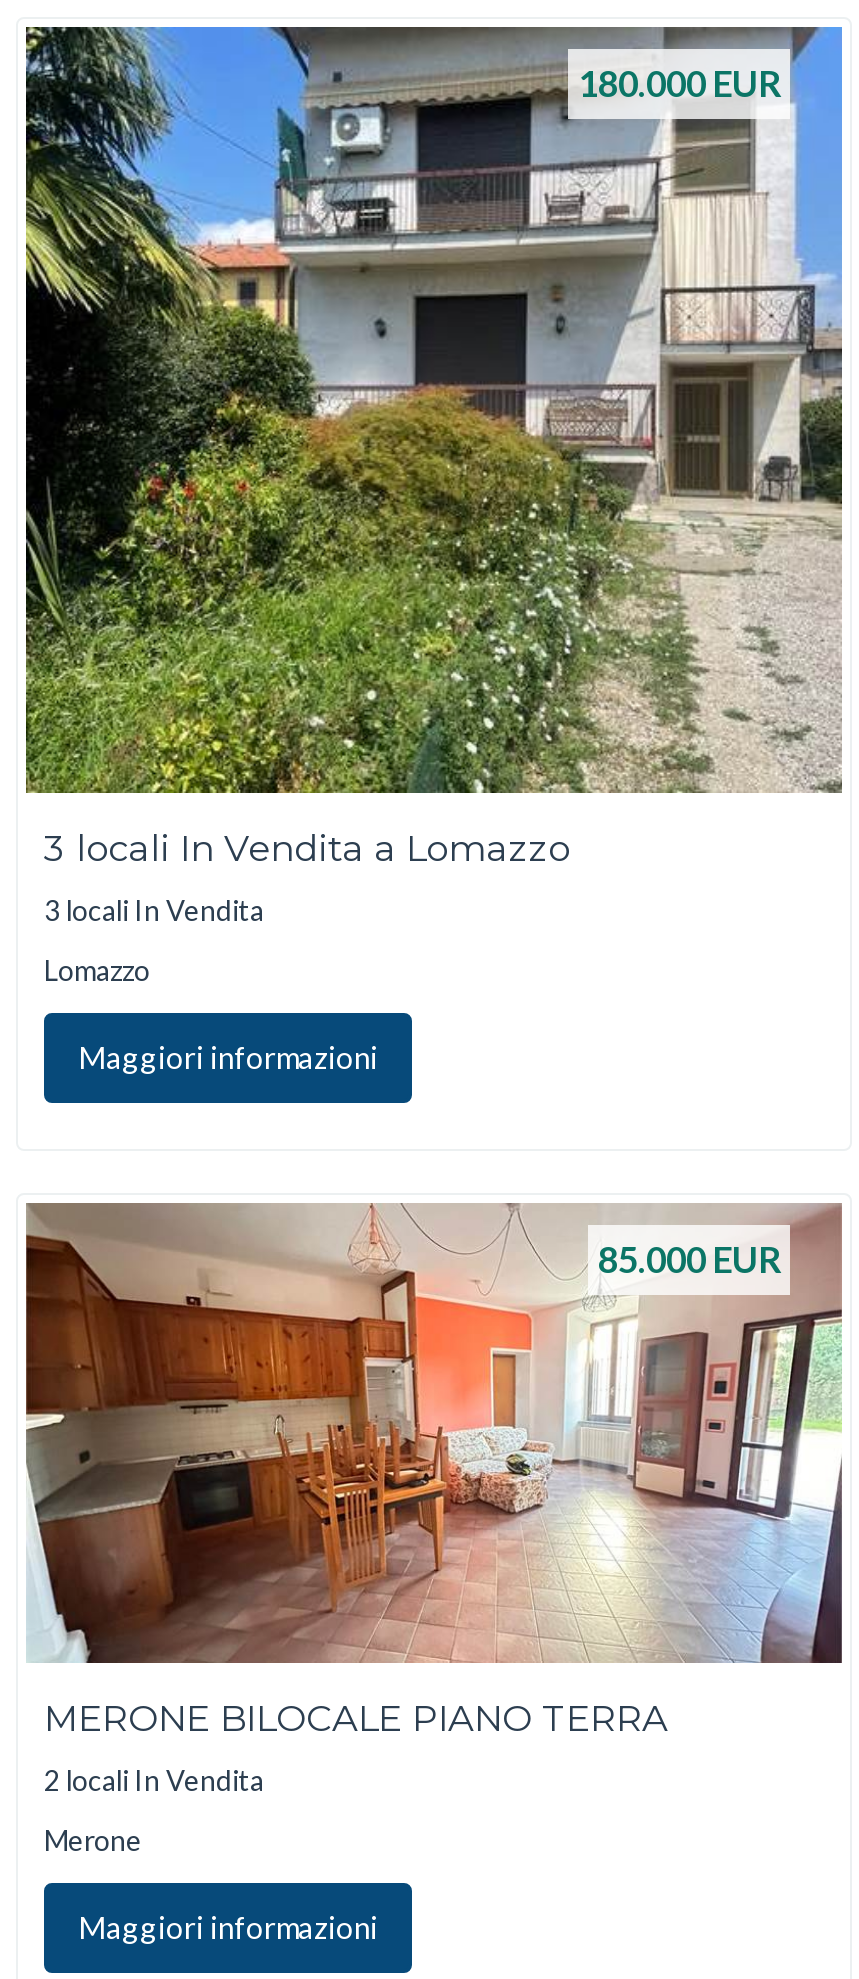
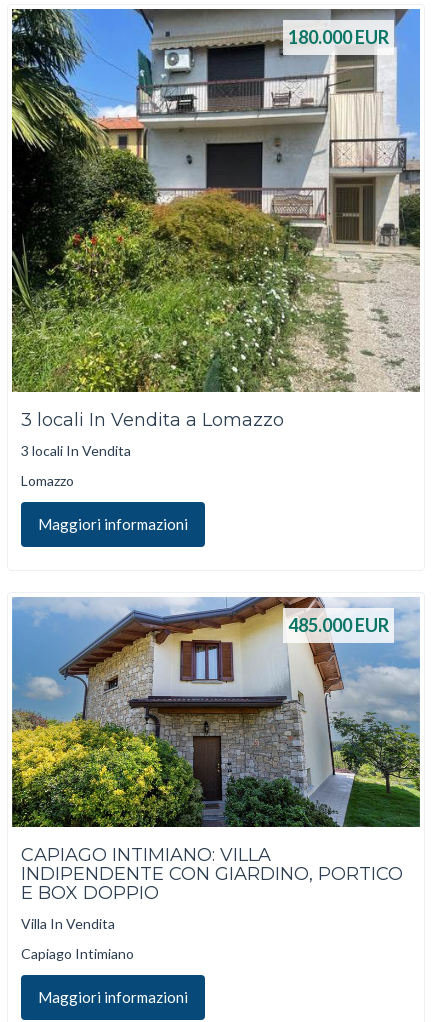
- [image]
- 85.000 EUR
+ [image]
+ 485.000 EUR

- MERONE BILOCALE PIANO TERRA
+ CAPIAGO INTIMIANO: VILLA
+ INDIPENDENTE CON GIARDINO, PORTICO
+ E BOX DOPPIO

- 2 locali In Vendita
+ Villa In Vendita

- Merone
+ Capiago Intimiano
